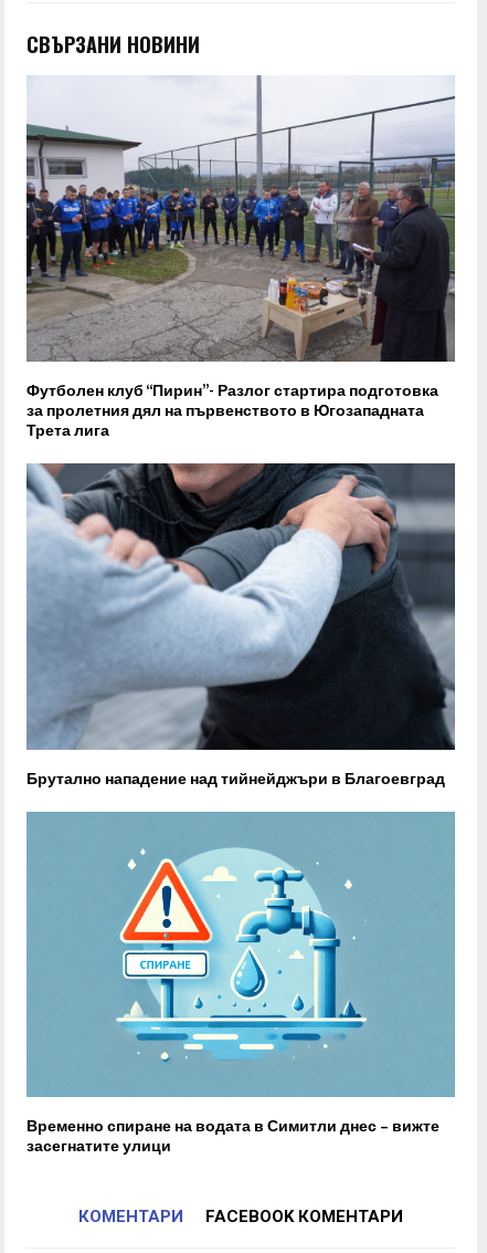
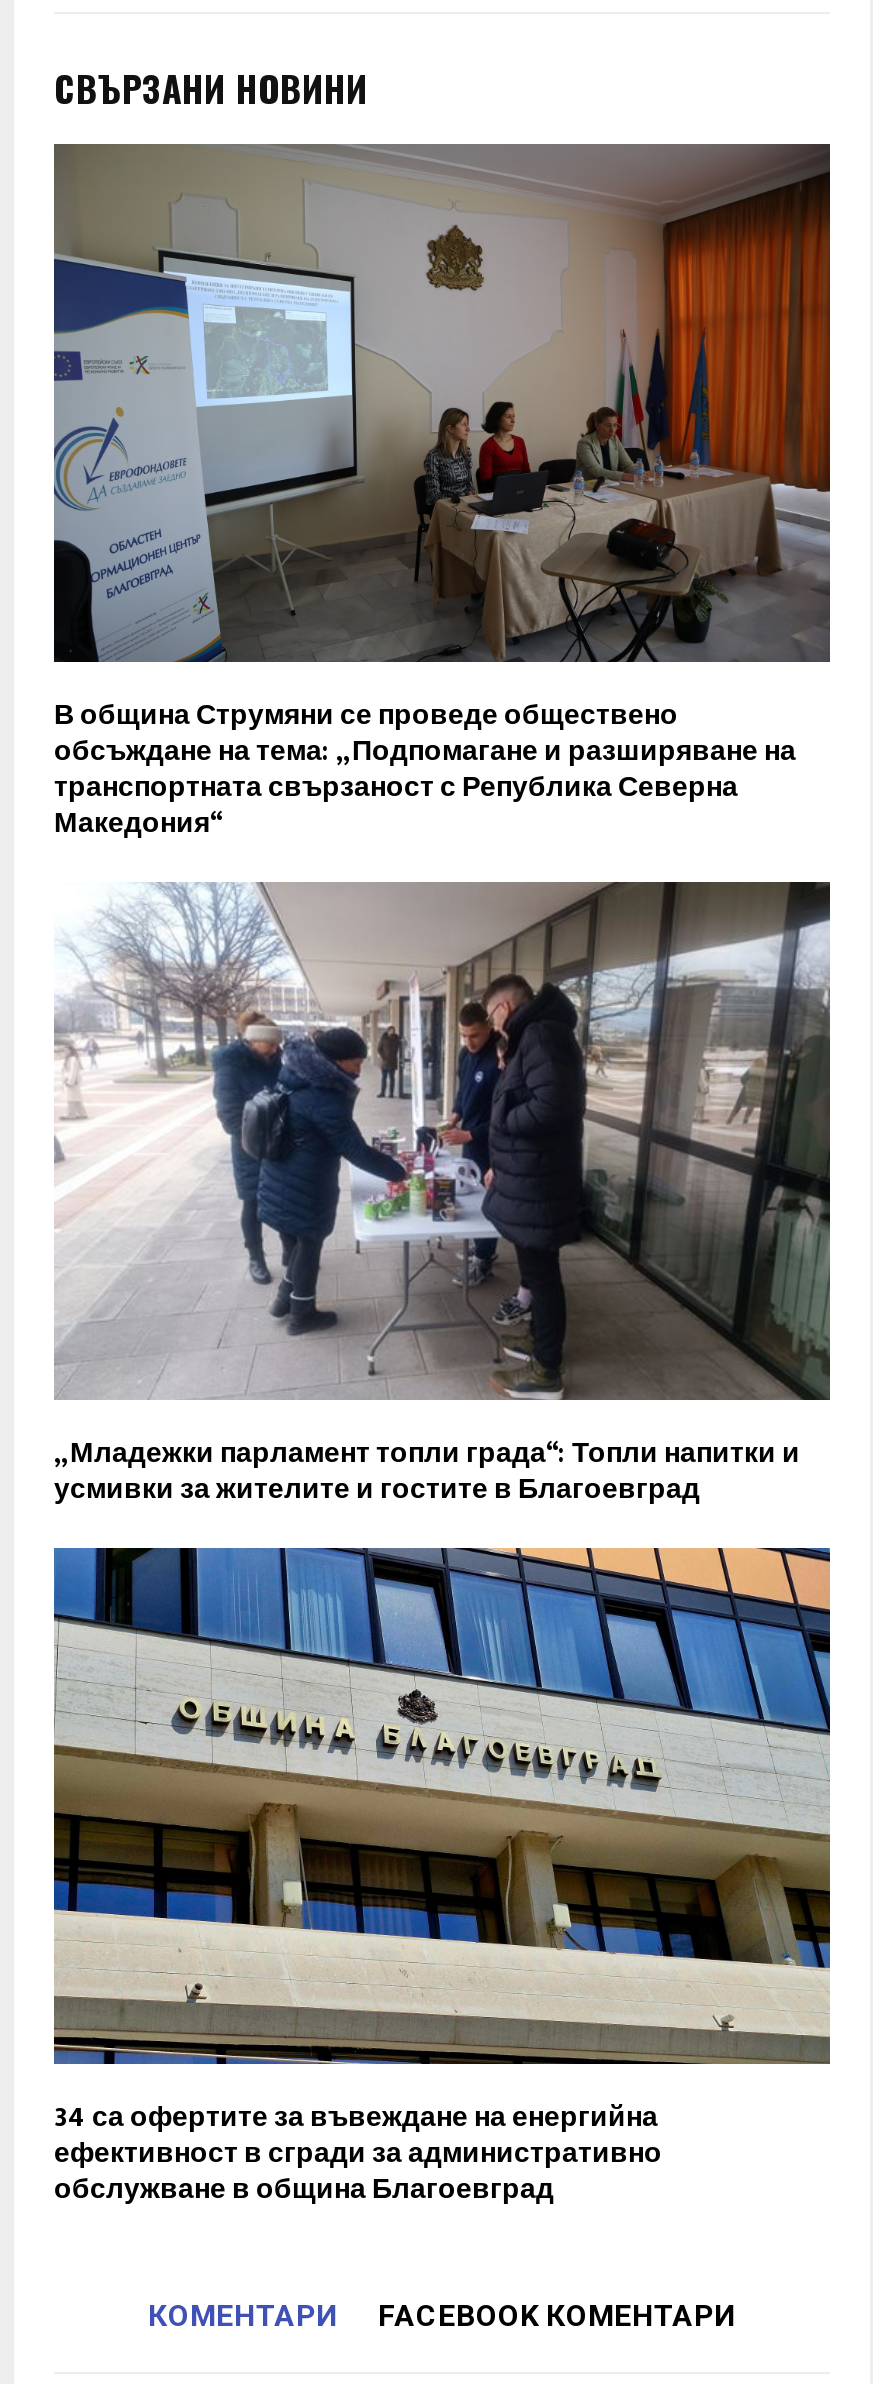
- [image]
- Футболен клуб “Пирин”- Разлог стартира подготовка
- за пролетния дял на първенството в Югозападната
- Трета лига
+ [image]
+ В община Струмяни се проведе обществено
+ обсъждане на тема: „Подпомагане и разширяване на
+ транспортната свързаност с Република Северна
+ Македония“

- [image]
+ [image]

- Брутално нападение над тийнейджъри в Благоевград
+ „Младежки парламент топли града“: Топли напитки и
+ усмивки за жителите и гостите в Благоевград

- [image]
+ [image]

- Временно спиране на водата в Симитли днес – вижте
- засегнатите улици
+ 34 са офертите за въвеждане на енергийна
+ ефективност в сгради за административно
+ обслужване в община Благоевград
